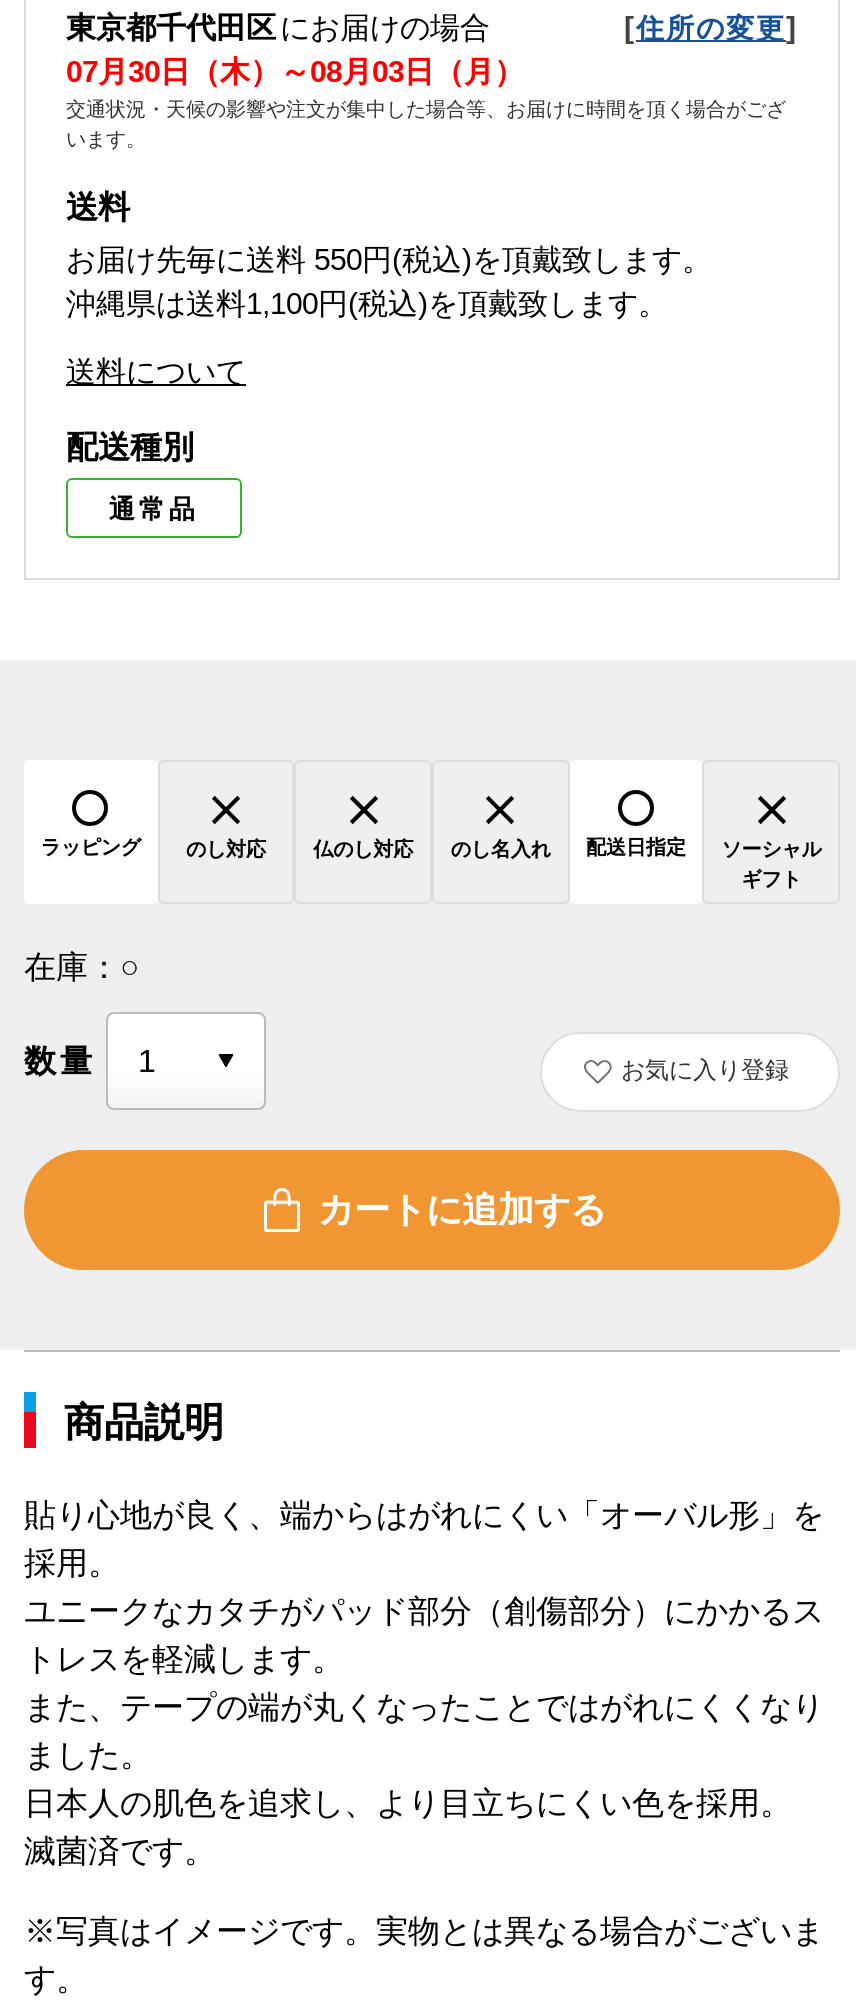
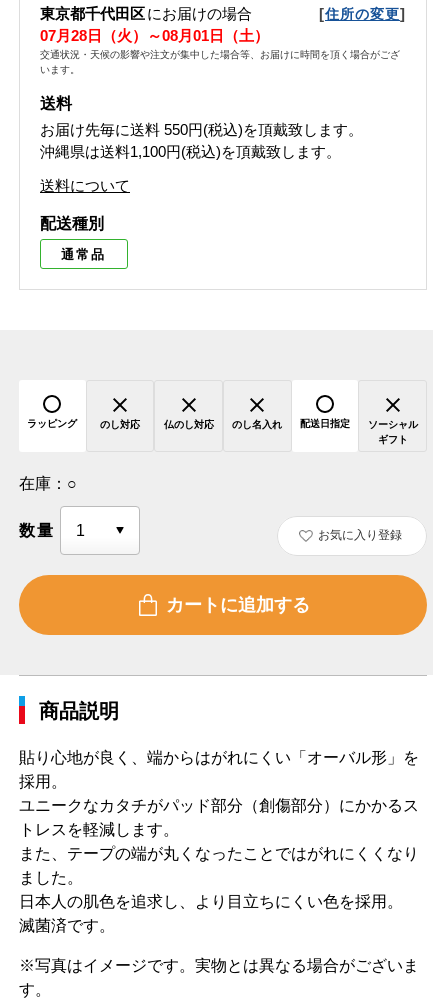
- 07月30日（木）～08月03日（月）
+ 07月28日（火）～08月01日（土）
